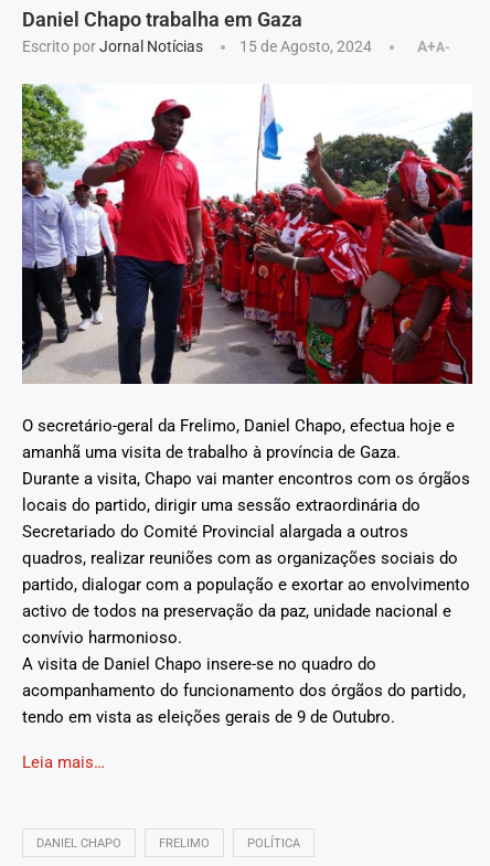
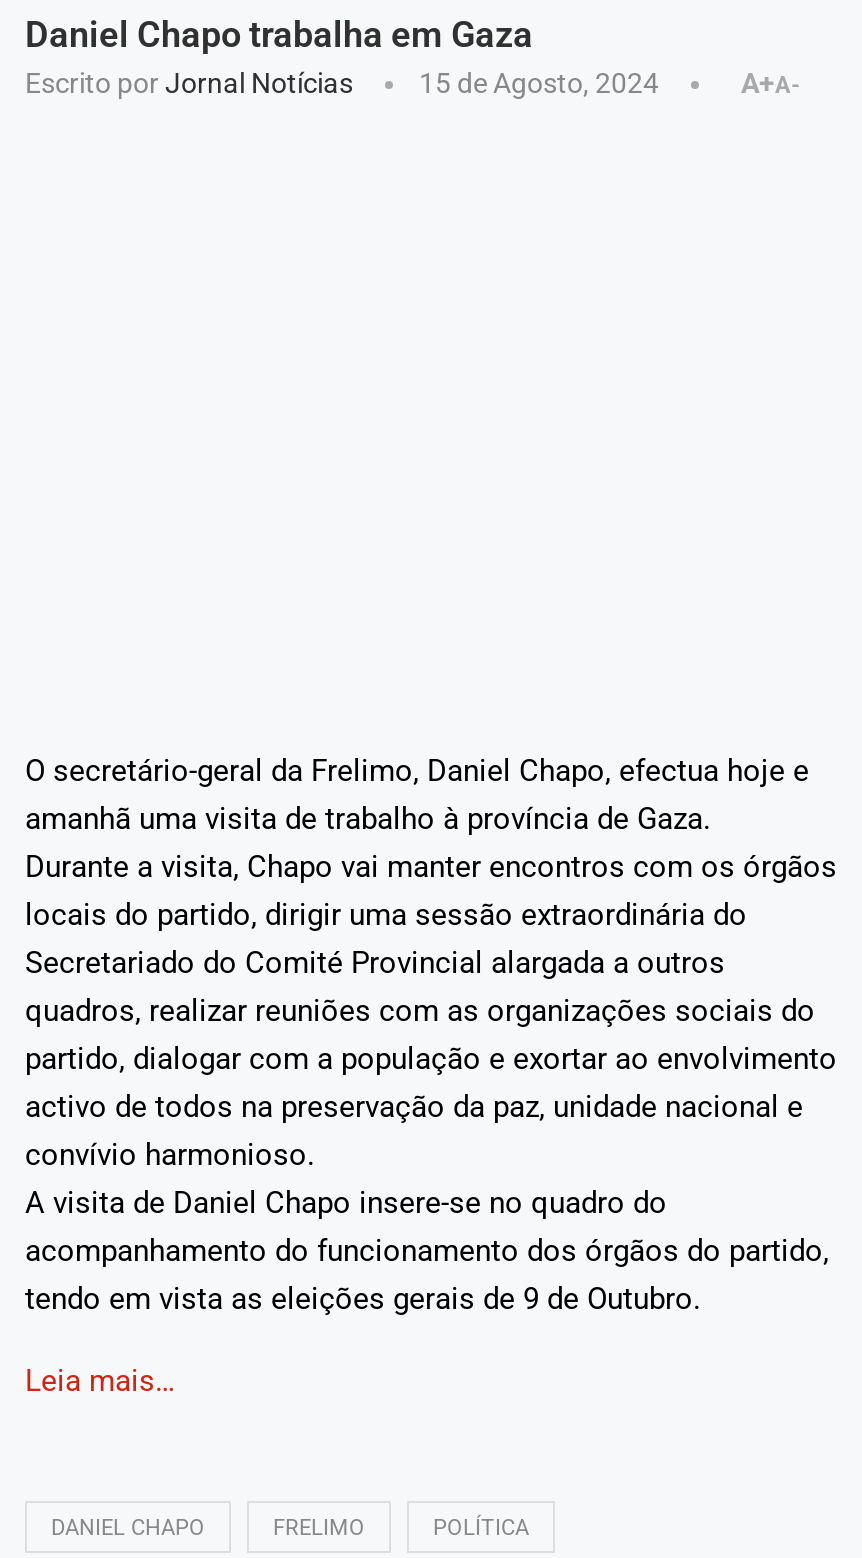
- [image]
